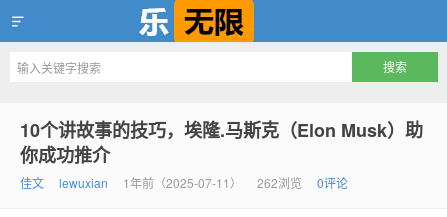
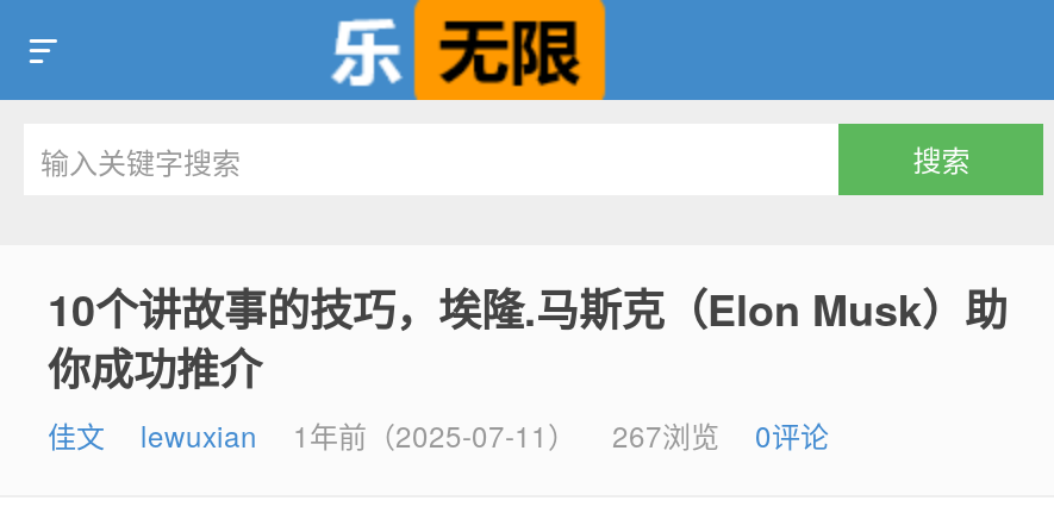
- 佳文 lewuxian 1年前（2025-07-11） 262浏览 0评论
+ 佳文 lewuxian 1年前（2025-07-11） 267浏览 0评论
